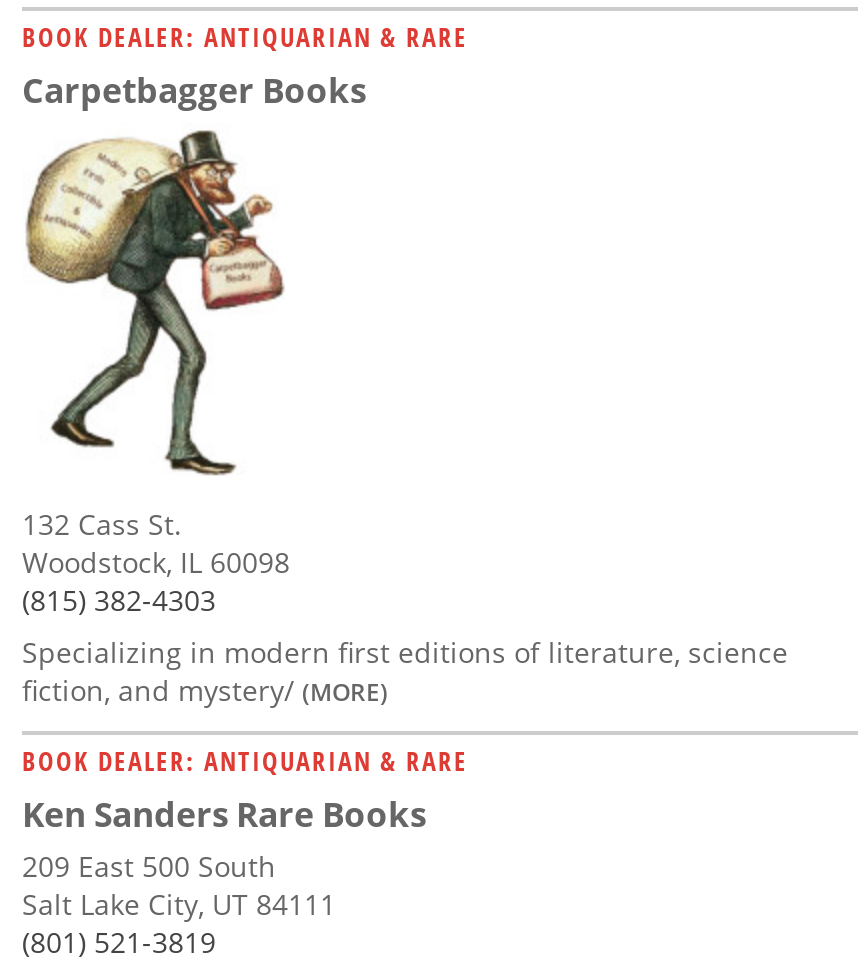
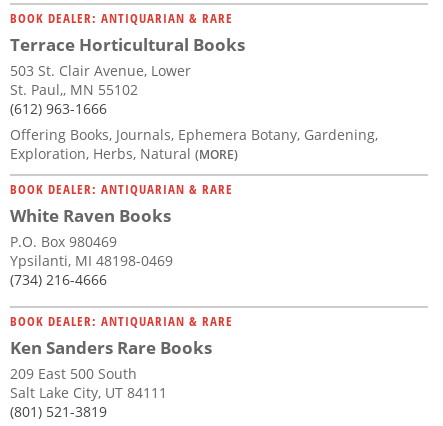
- Carpetbagger Books
+ Terrace Horticultural Books
+ 503 St. Clair Avenue, Lower
+ St. Paul,, MN 55102
+ (612) 963-1666
+ Offering Books, Journals, Ephemera Botany, Gardening,
+ Exploration, Herbs, Natural (MORE)

- 132 Cass St.
- Woodstock, IL 60098
- (815) 382-4303
- Specializing in modern first editions of literature, science
- fiction, and mystery/ (MORE)
+ BOOK DEALER: ANTIQUARIAN & RARE
+ White Raven Books
+ P.O. Box 980469
+ Ypsilanti, MI 48198-0469
+ (734) 216-4666
